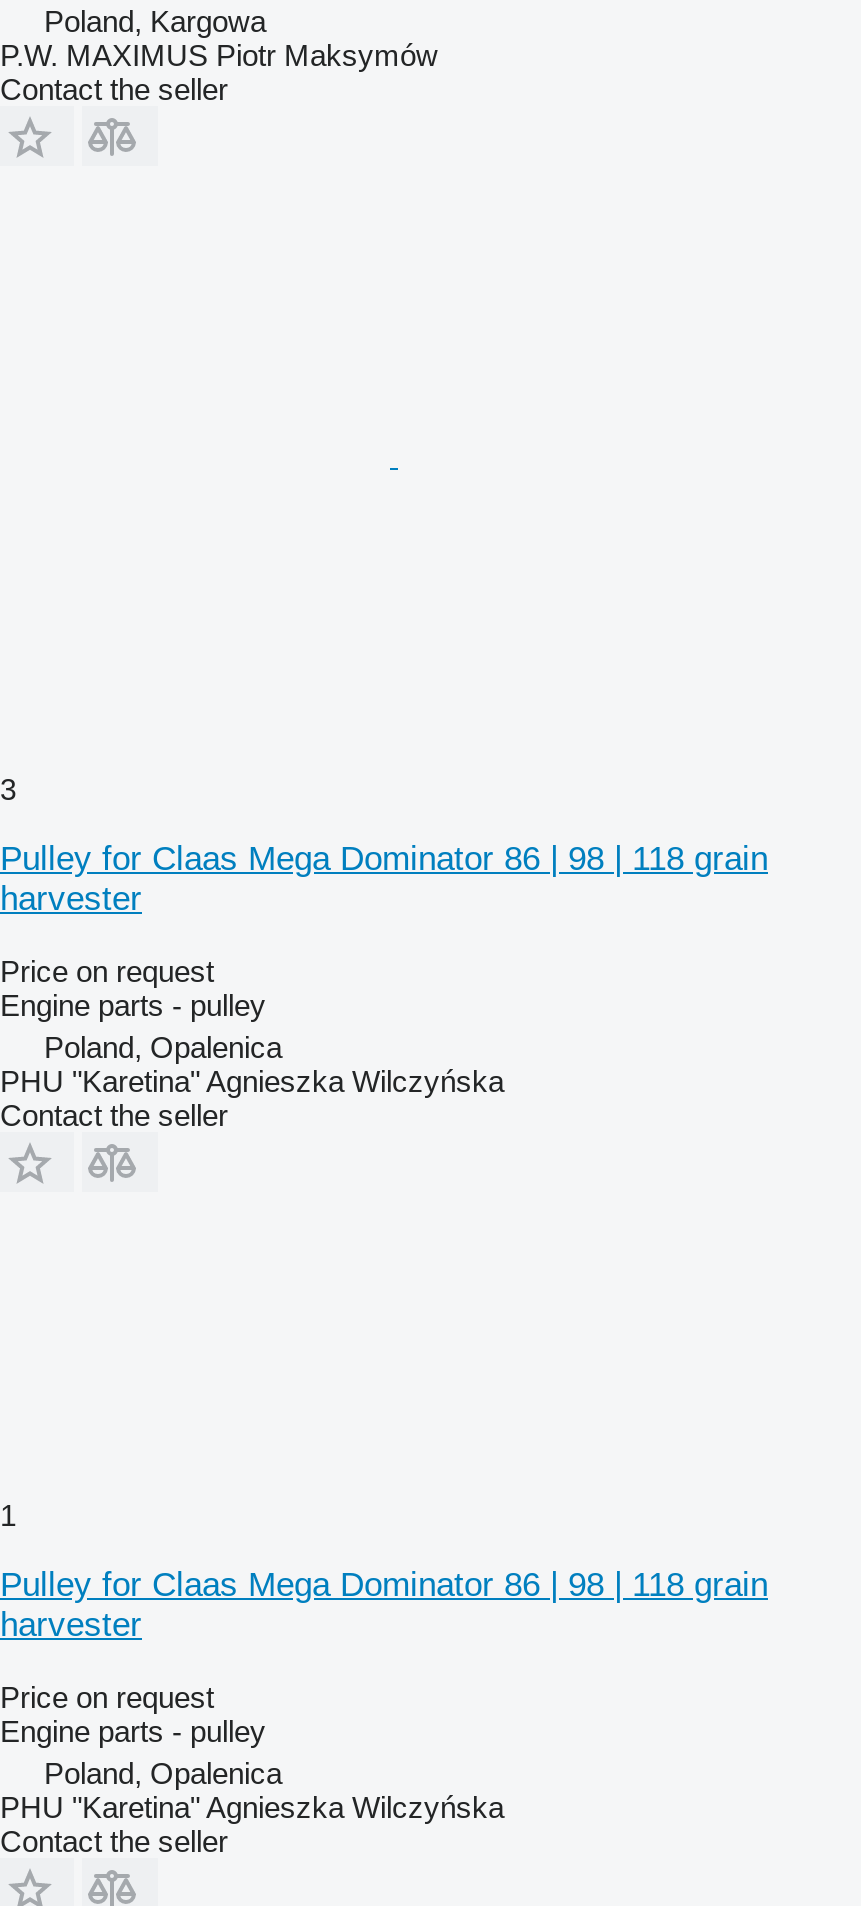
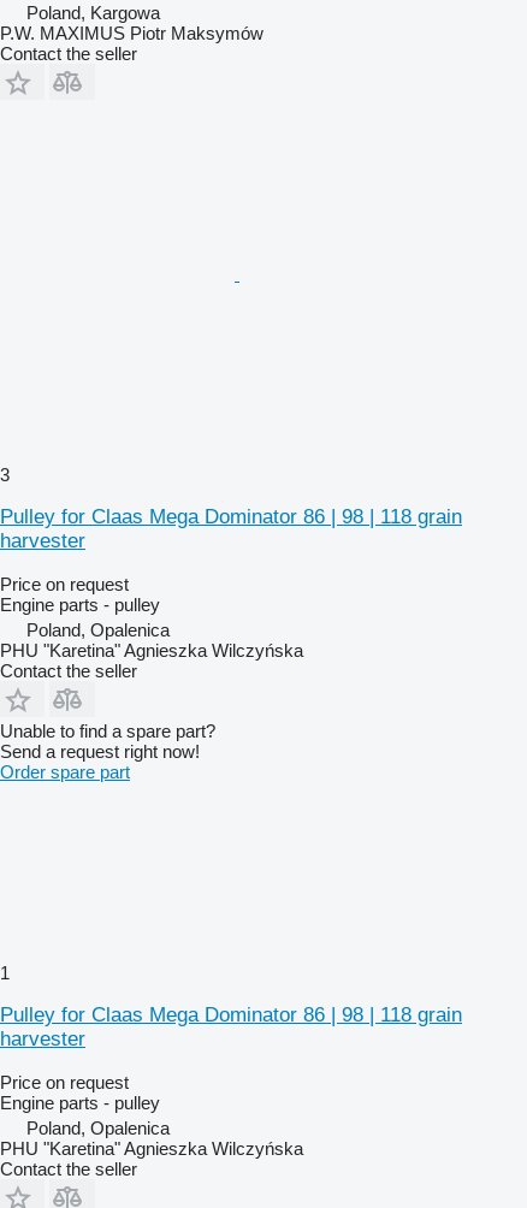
+ Unable to find a spare part?
+ Send a request right now!
+ Order spare part
